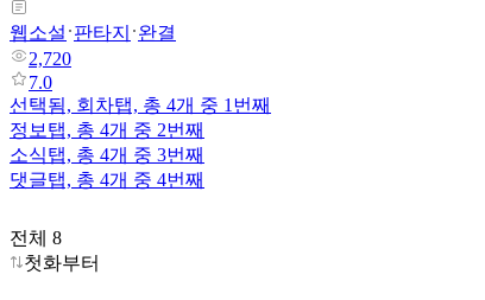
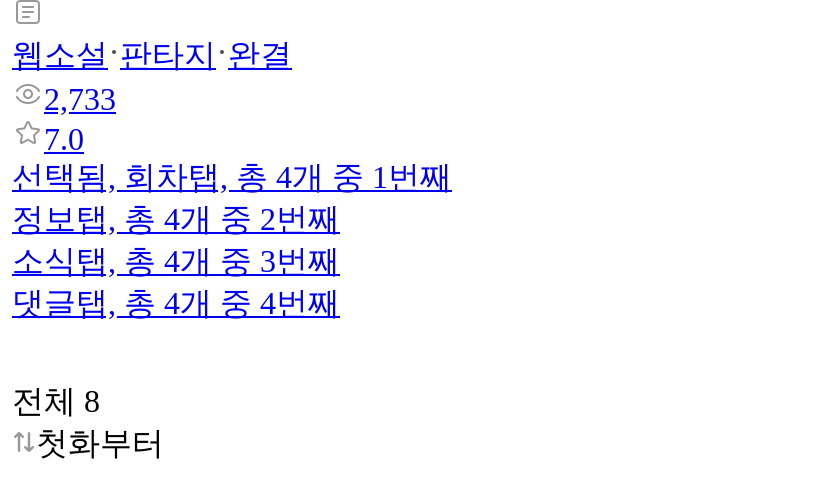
- 2,720
+ 2,733
